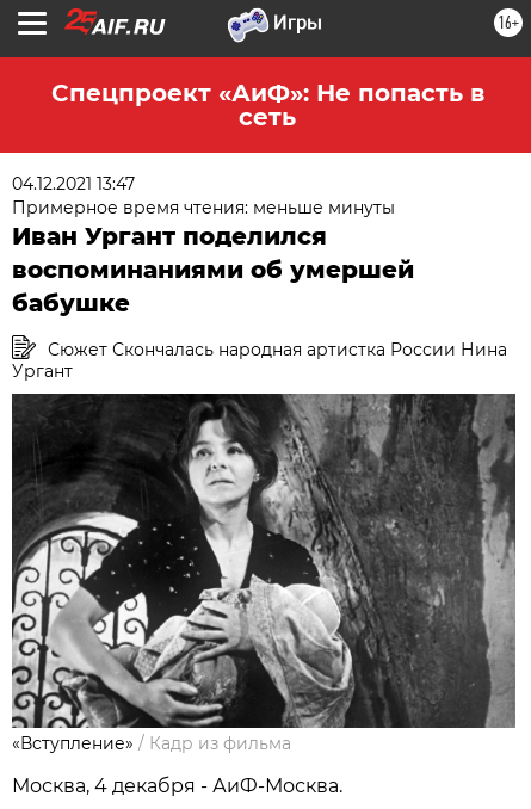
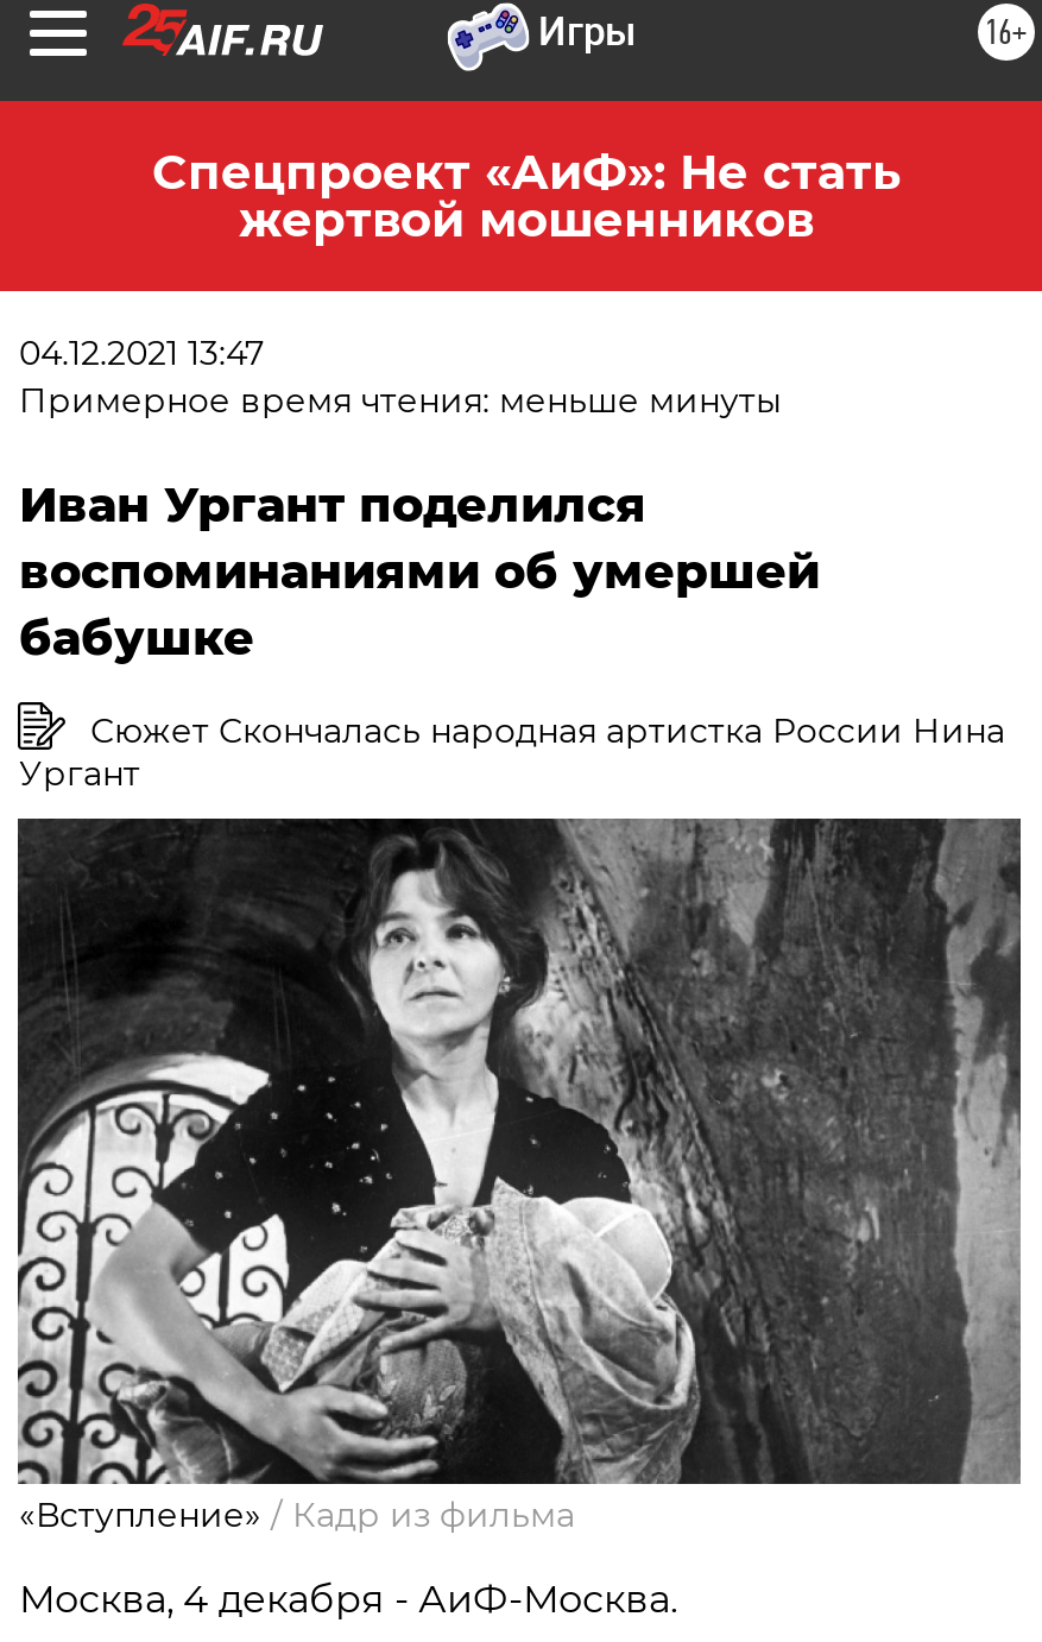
- Спецпроект «АиФ»: Не попасть в
- сеть
+ Спецпроект «АиФ»: Не стать
+ жертвой мошенников
